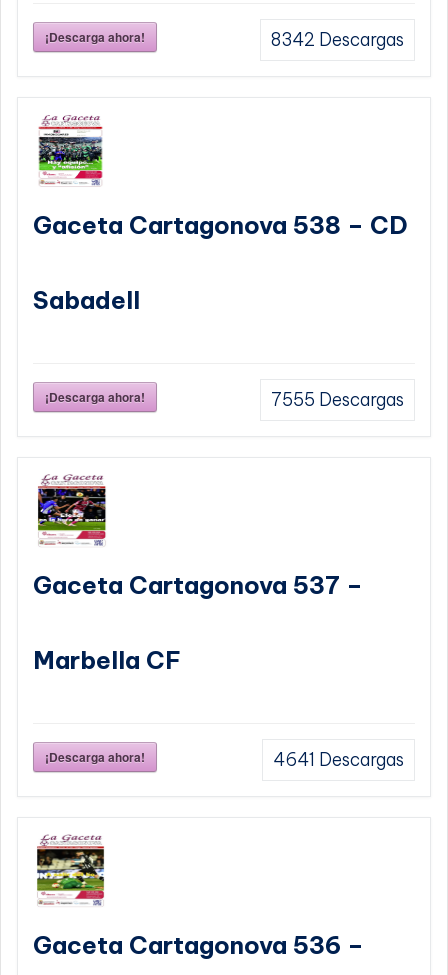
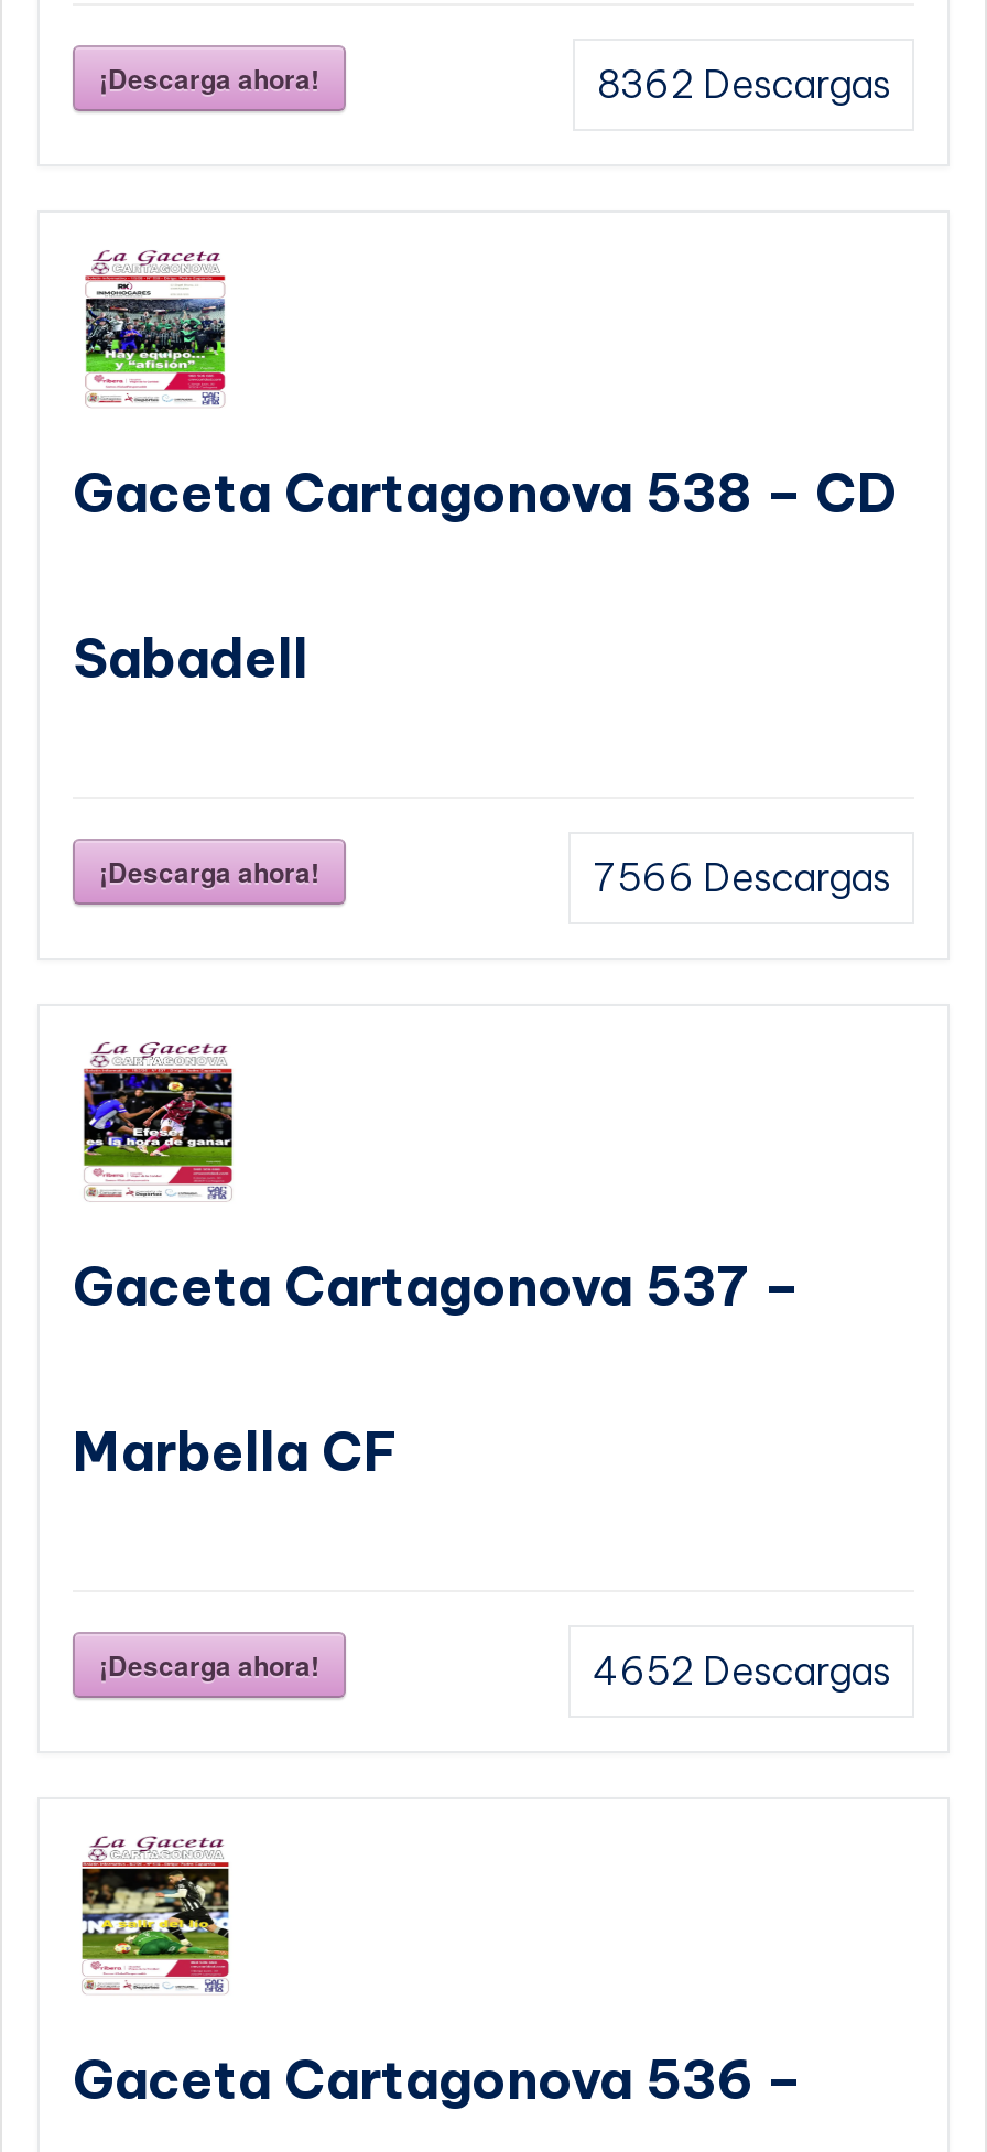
- 8342 Descargas
+ 8362 Descargas

- 7555 Descargas
+ 7566 Descargas

- 4641 Descargas
+ 4652 Descargas
